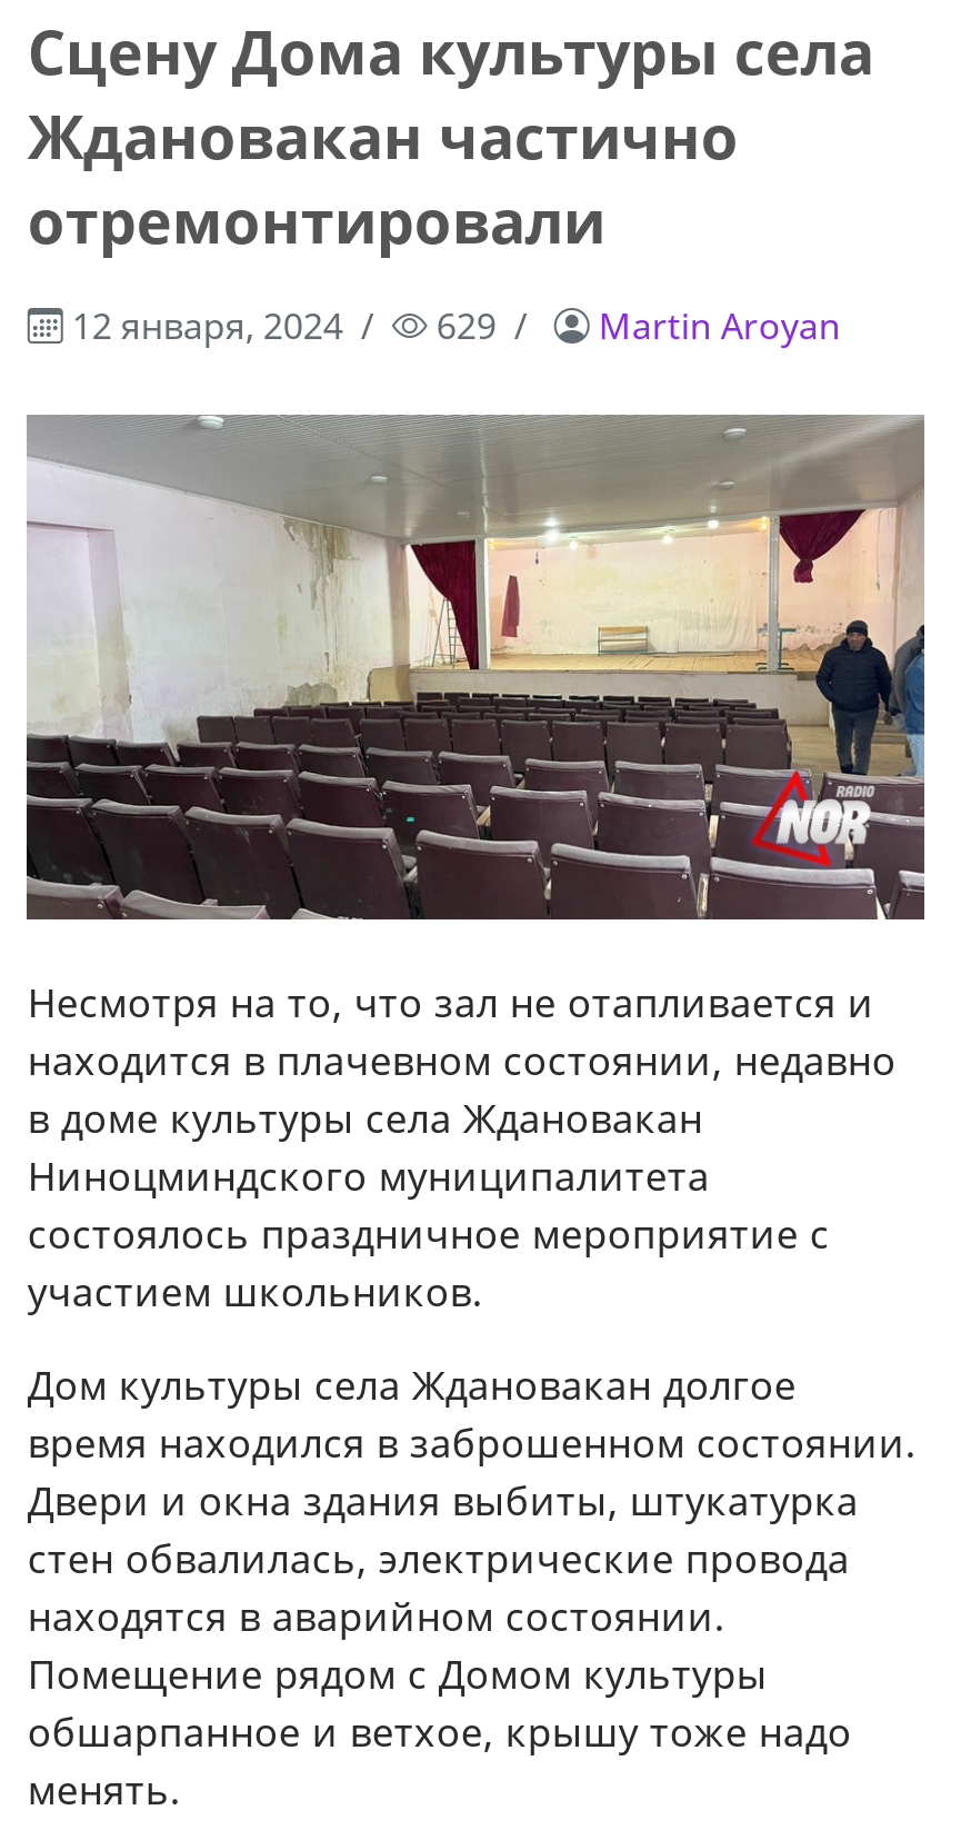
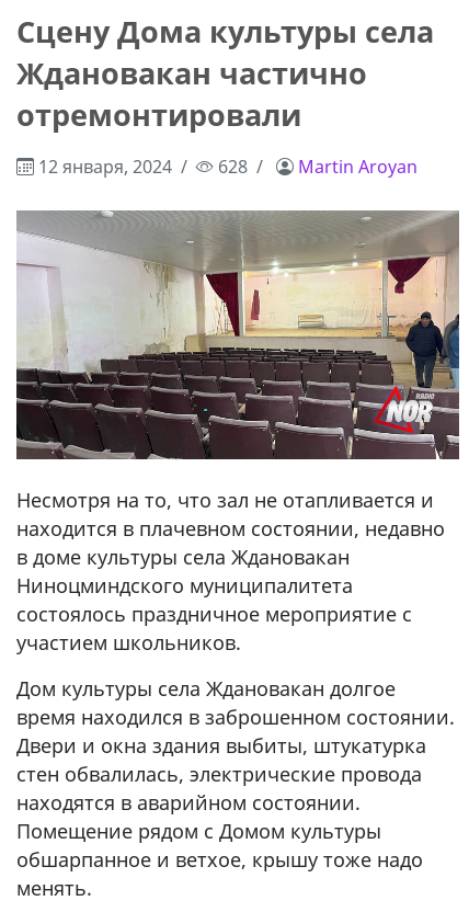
- 629
+ 628
